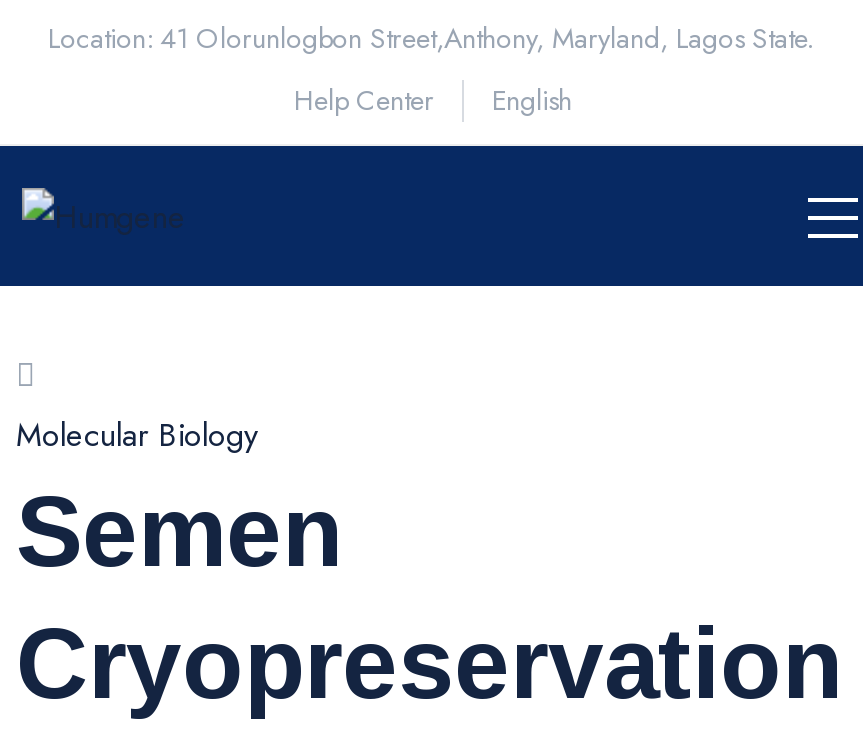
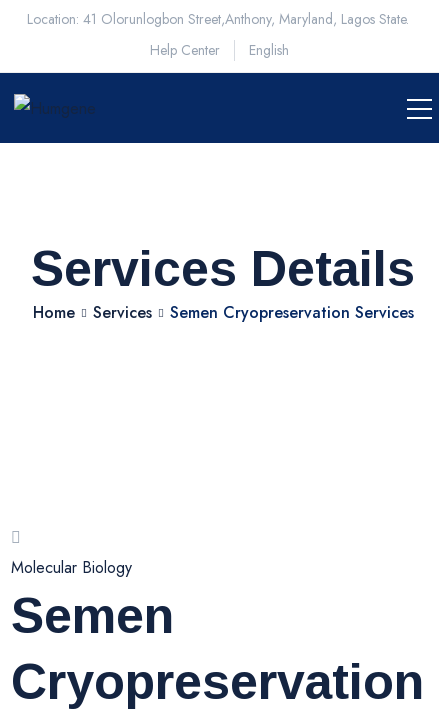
+ Services Details
+ Home
+ Services
+ Semen Cryopreservation Services
